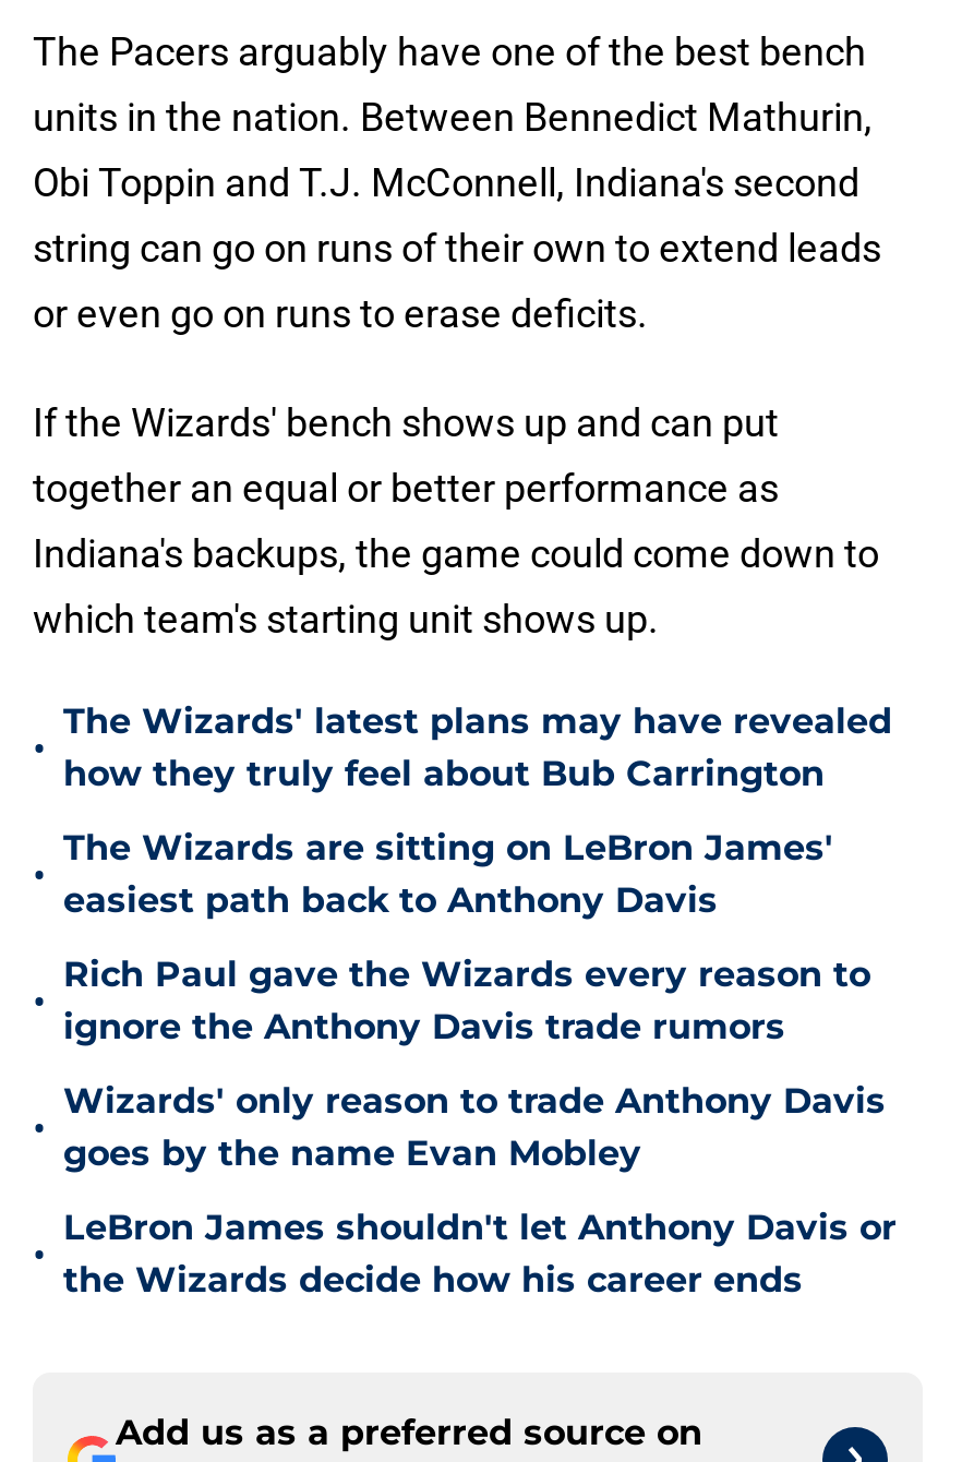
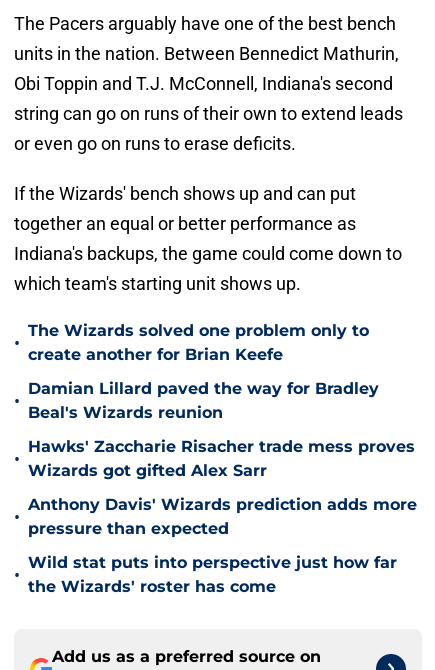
- The Wizards' latest plans may have revealed
- how they truly feel about Bub Carrington
+ The Wizards solved one problem only to
+ create another for Brian Keefe

- The Wizards are sitting on LeBron James'
- easiest path back to Anthony Davis
+ Damian Lillard paved the way for Bradley
+ Beal's Wizards reunion

- Rich Paul gave the Wizards every reason to
- ignore the Anthony Davis trade rumors
+ Hawks' Zaccharie Risacher trade mess proves
+ Wizards got gifted Alex Sarr

- Wizards' only reason to trade Anthony Davis
- goes by the name Evan Mobley
+ Anthony Davis' Wizards prediction adds more
+ pressure than expected

- LeBron James shouldn't let Anthony Davis or
- the Wizards decide how his career ends
+ Wild stat puts into perspective just how far
+ the Wizards' roster has come
